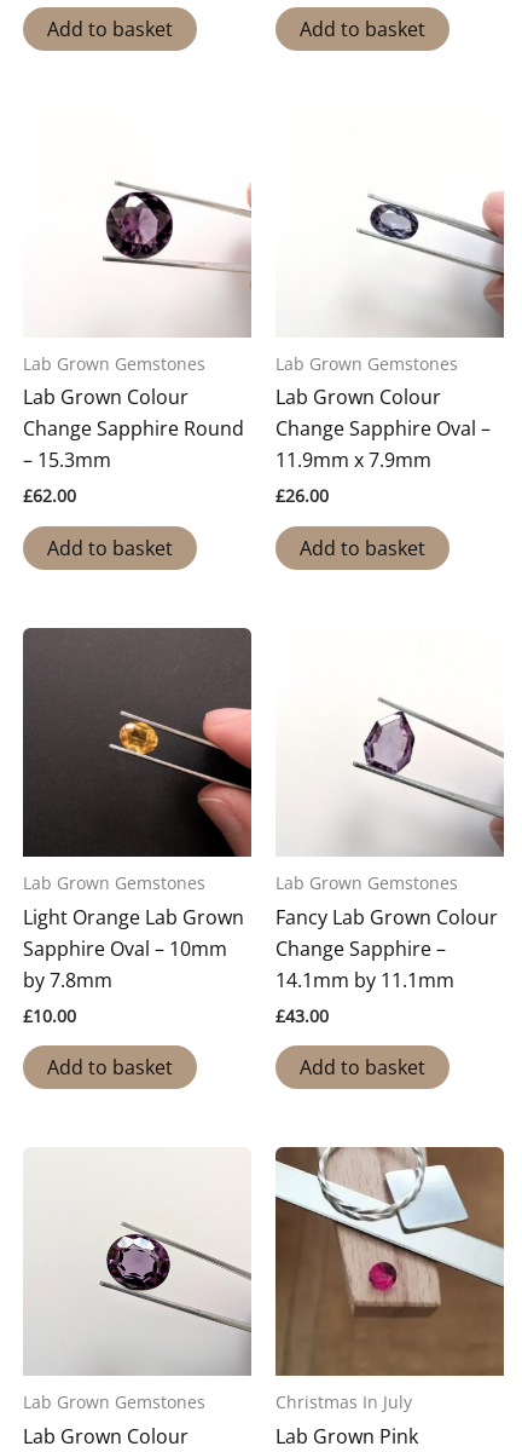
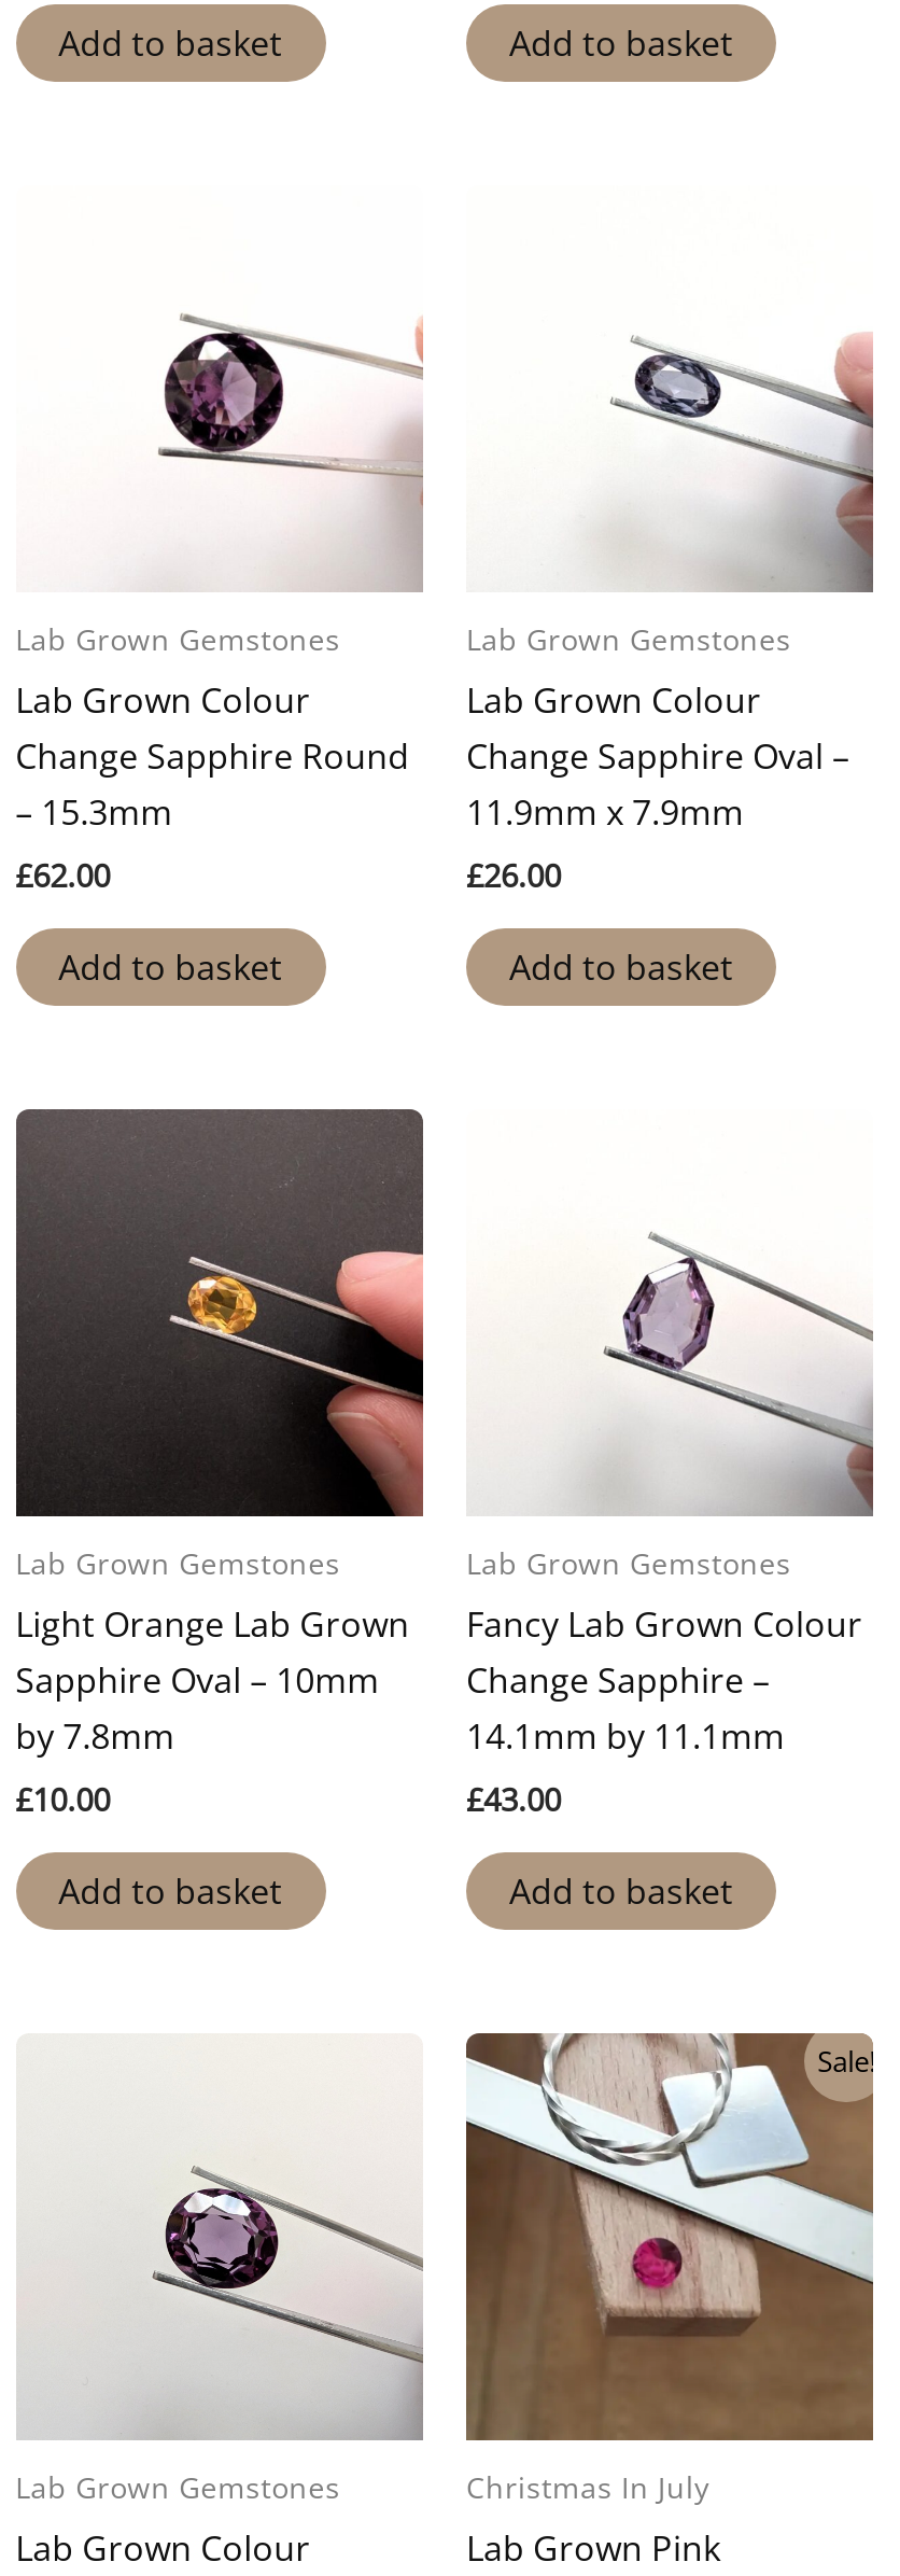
+ Sale!
